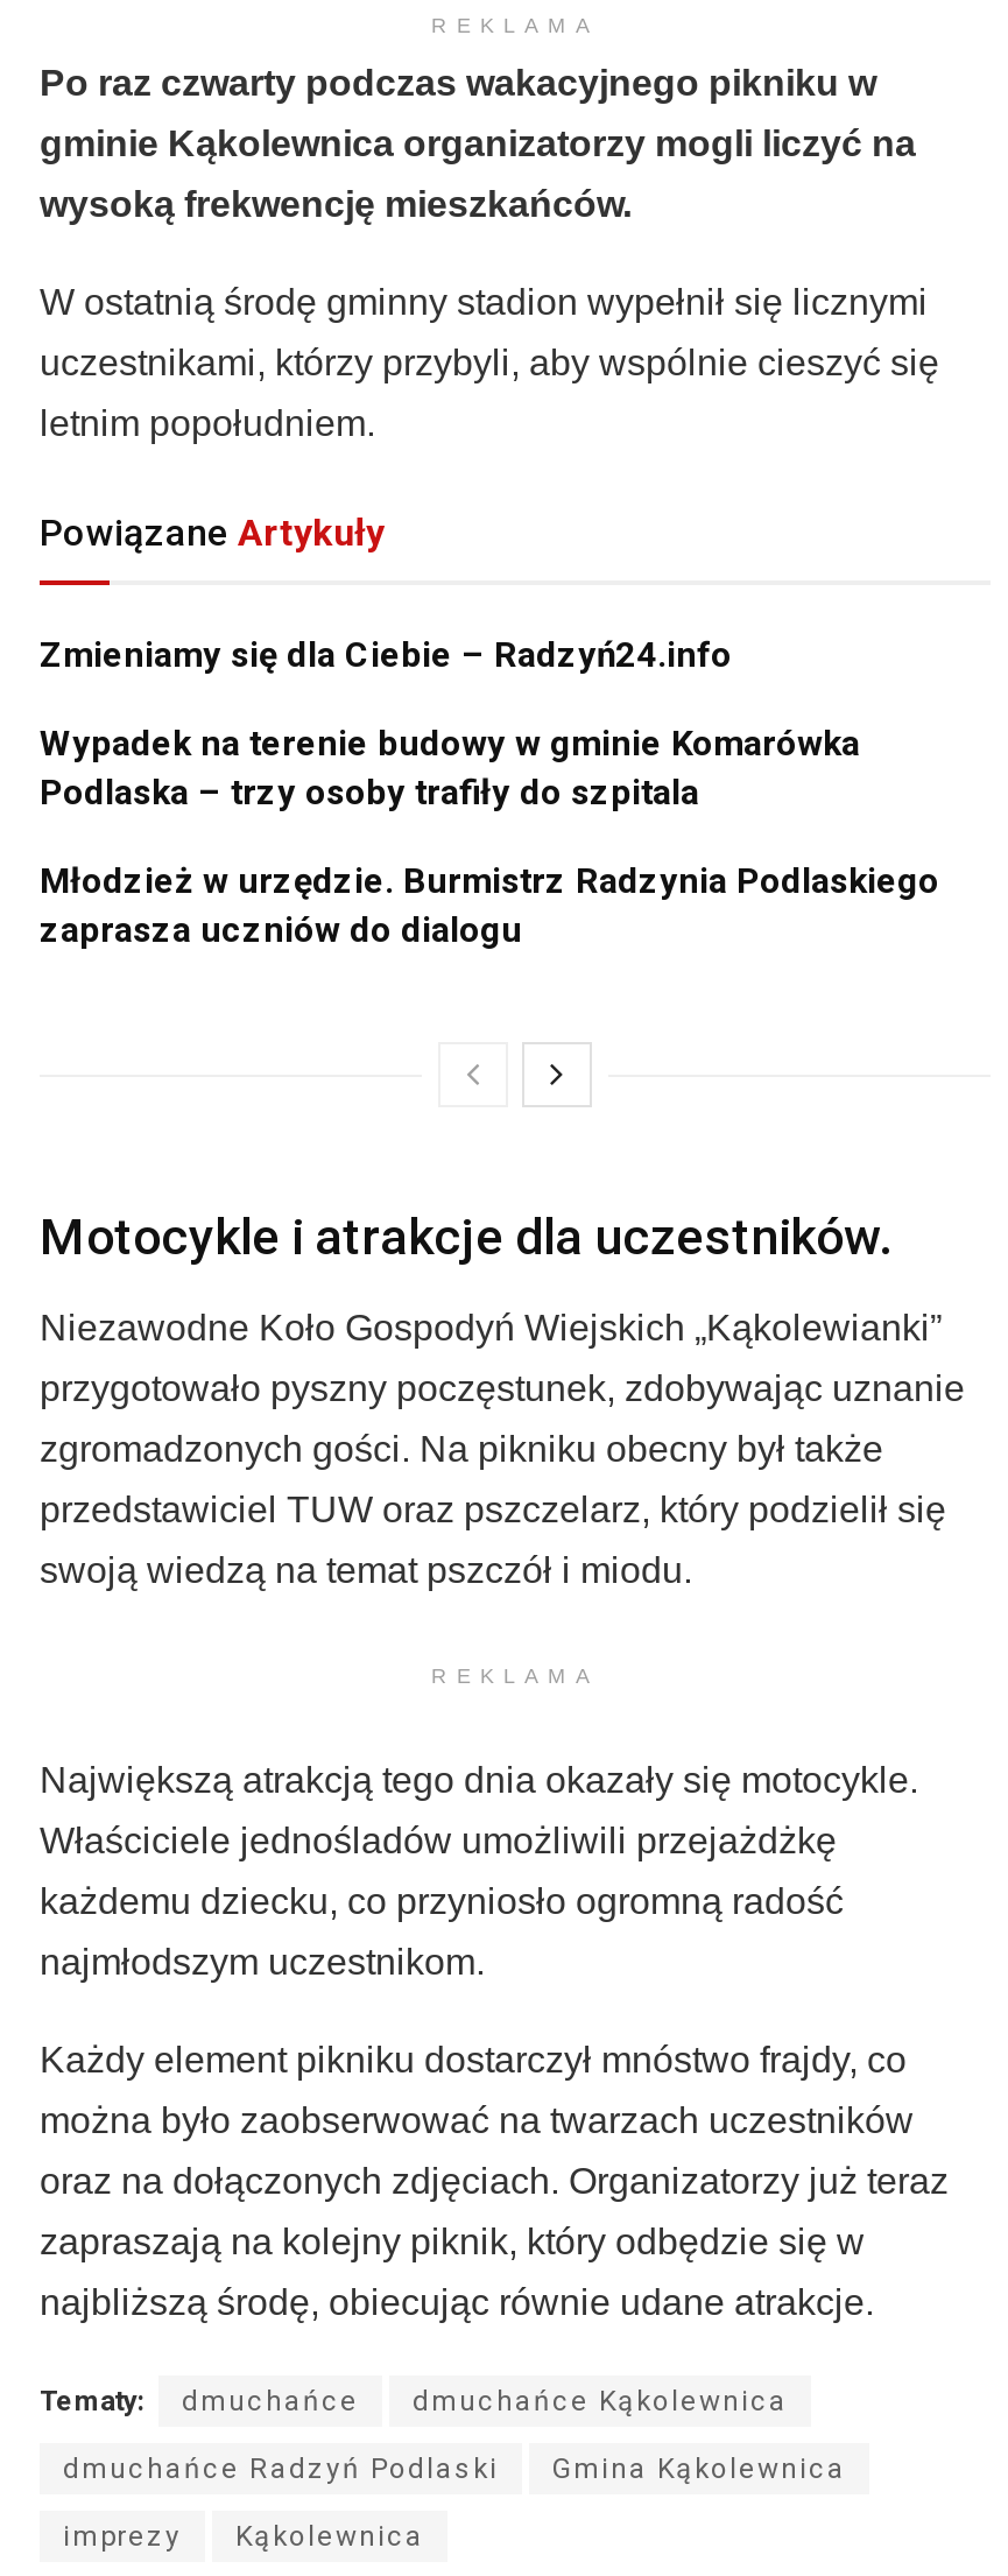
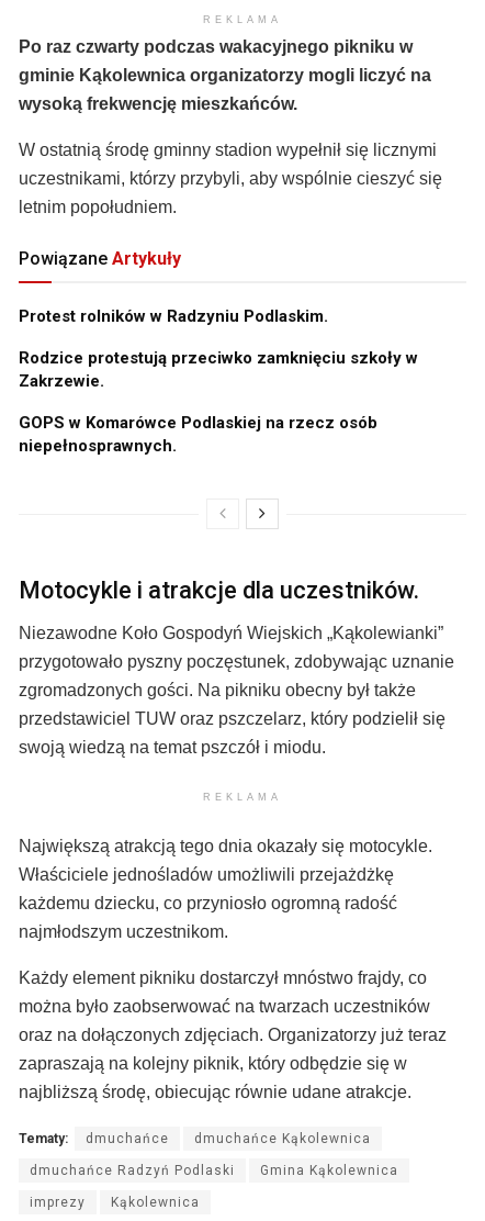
- Zmieniamy się dla Ciebie – Radzyń24.info
+ Protest rolników w Radzyniu Podlaskim.

- Wypadek na terenie budowy w gminie Komarówka
- Podlaska – trzy osoby trafiły do szpitala
+ Rodzice protestują przeciwko zamknięciu szkoły w
+ Zakrzewie.

- Młodzież w urzędzie. Burmistrz Radzynia Podlaskiego
- zaprasza uczniów do dialogu
+ GOPS w Komarówce Podlaskiej na rzecz osób
+ niepełnosprawnych.
